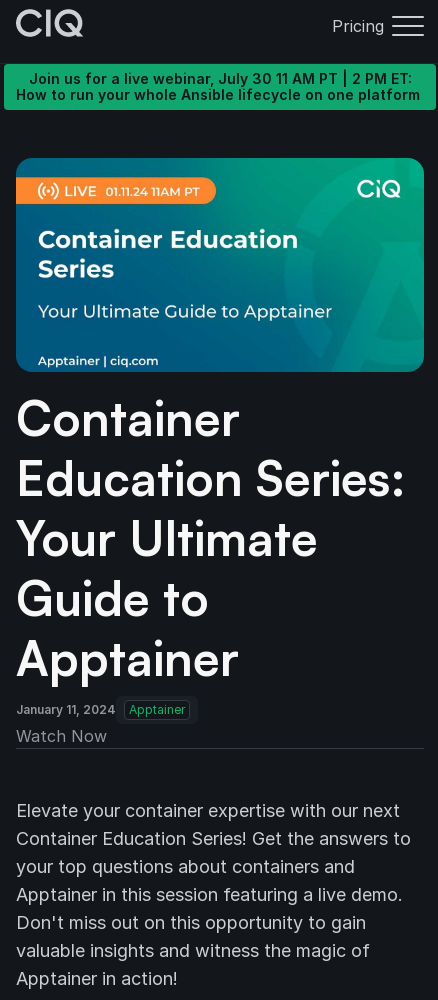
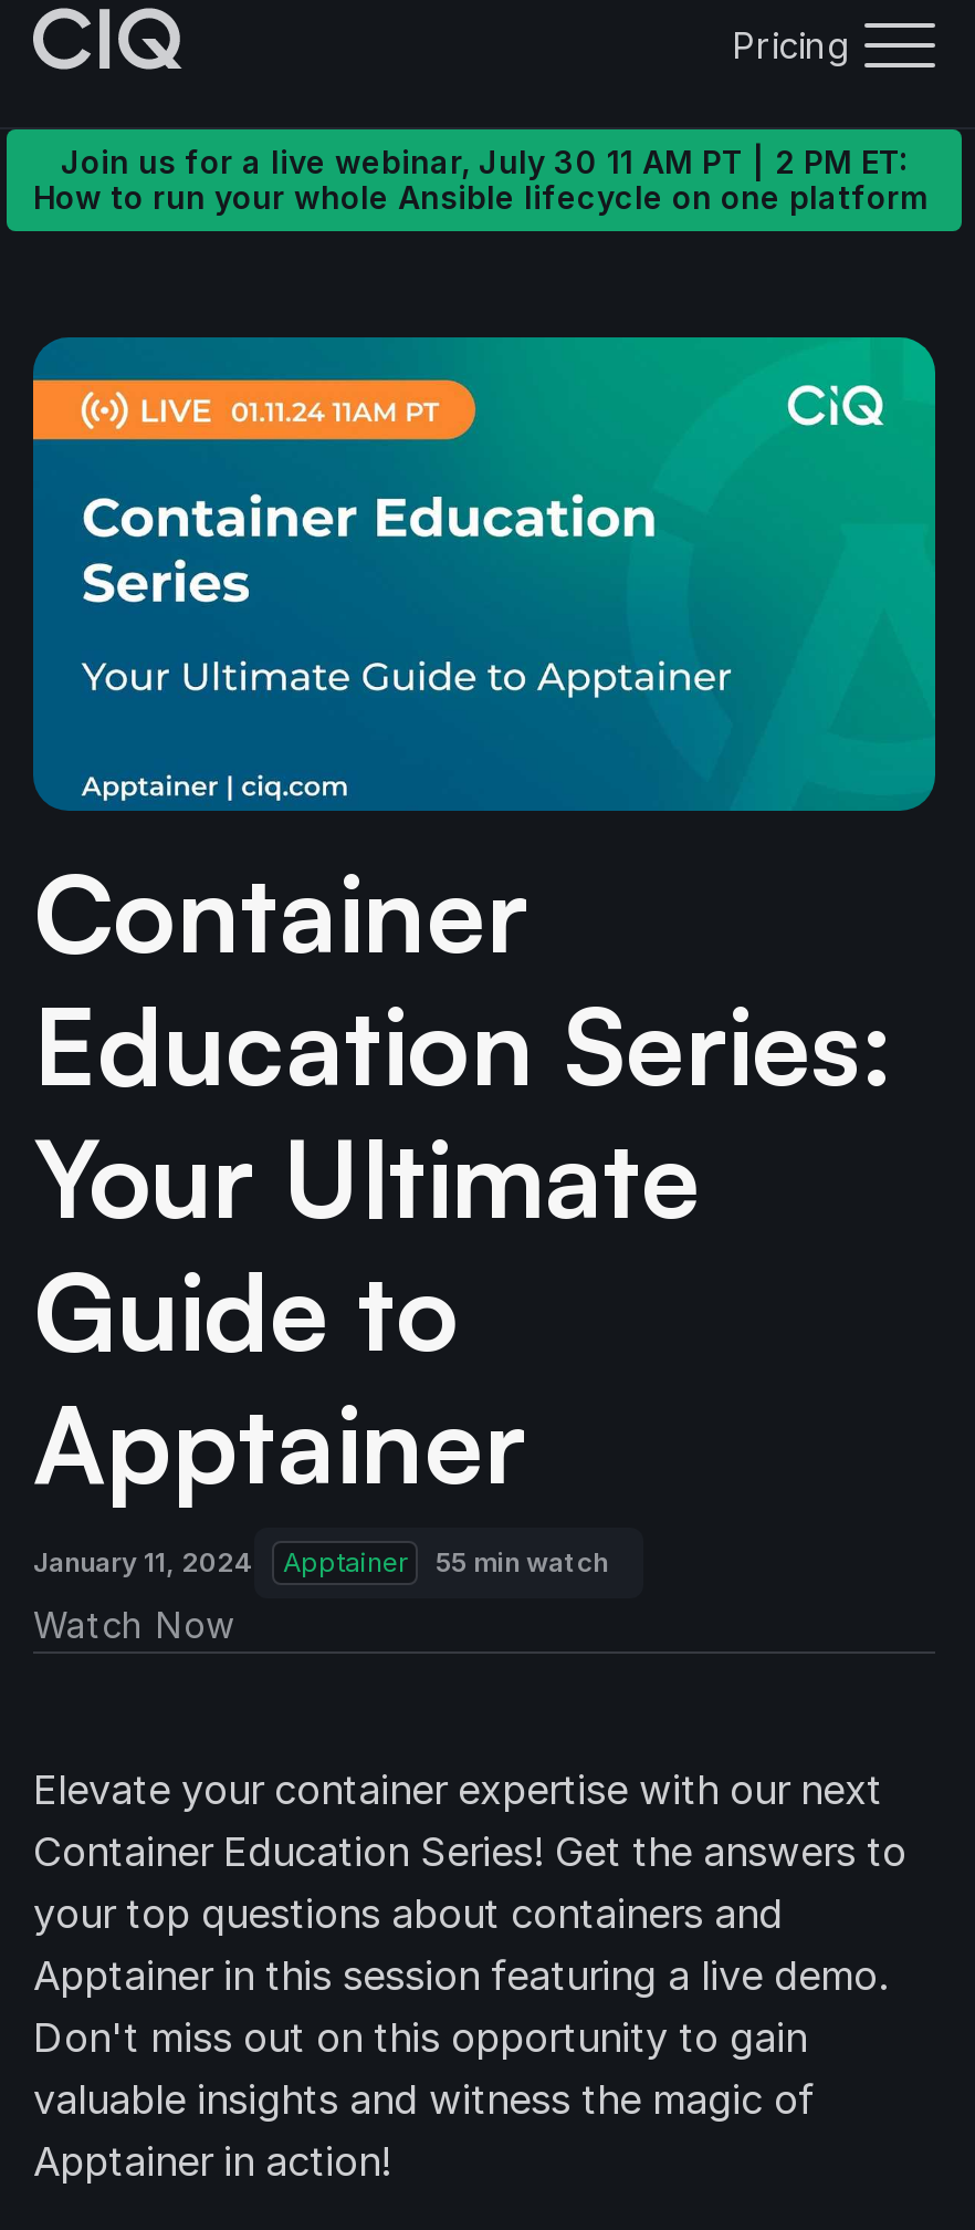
+ 55 min watch
